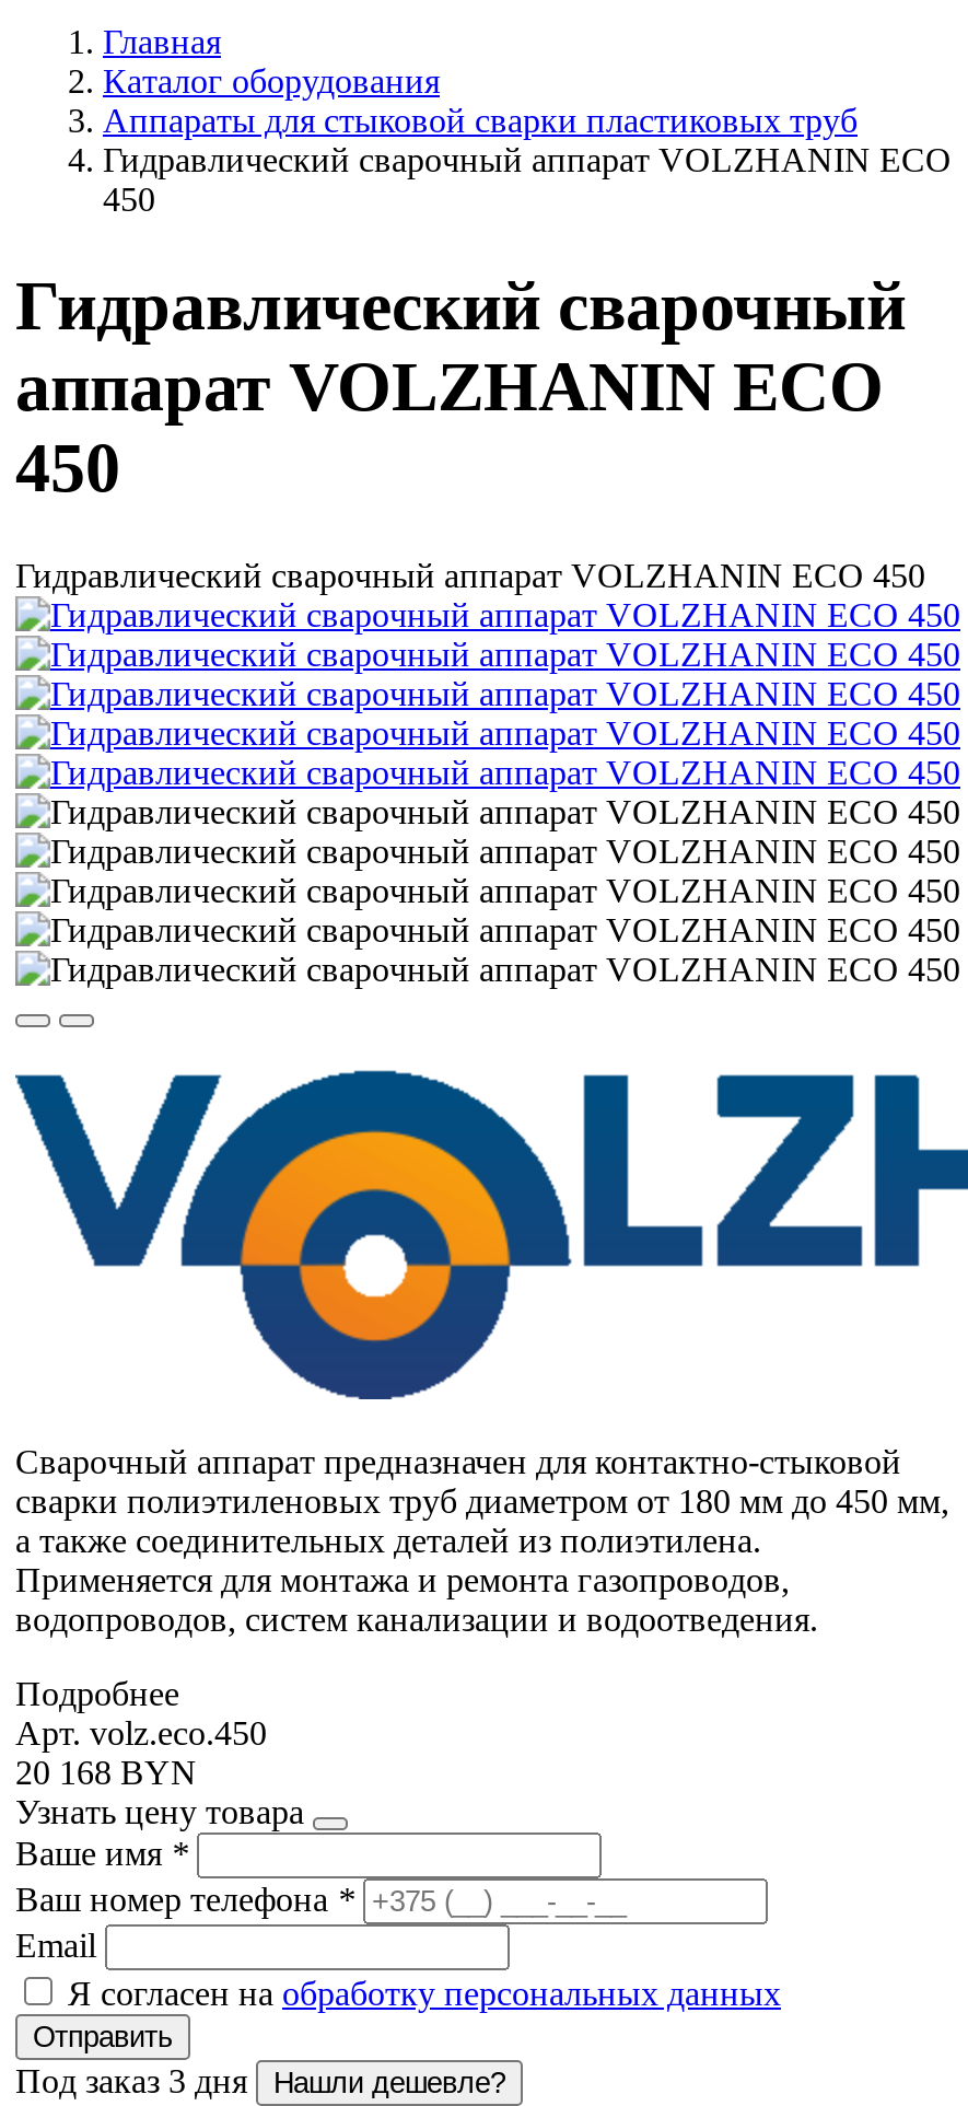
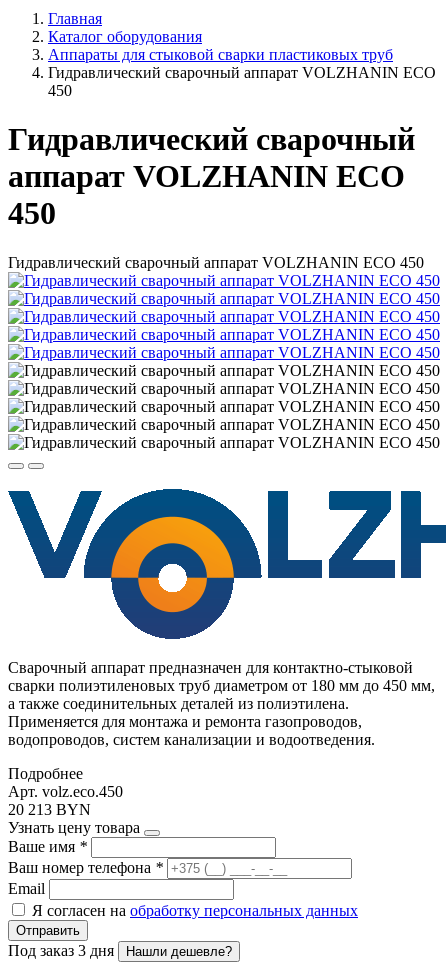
- 20 168 BYN
+ 20 213 BYN
